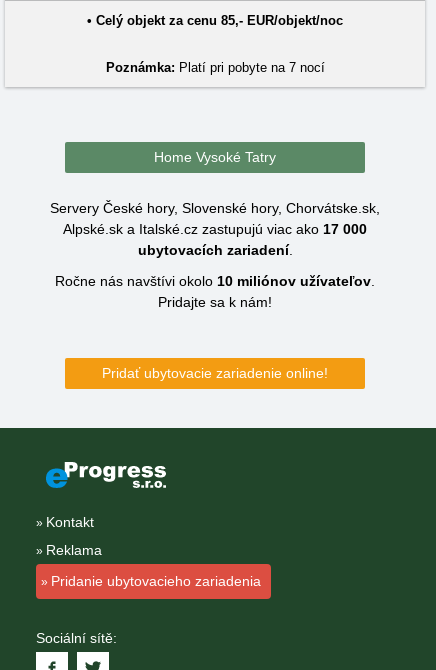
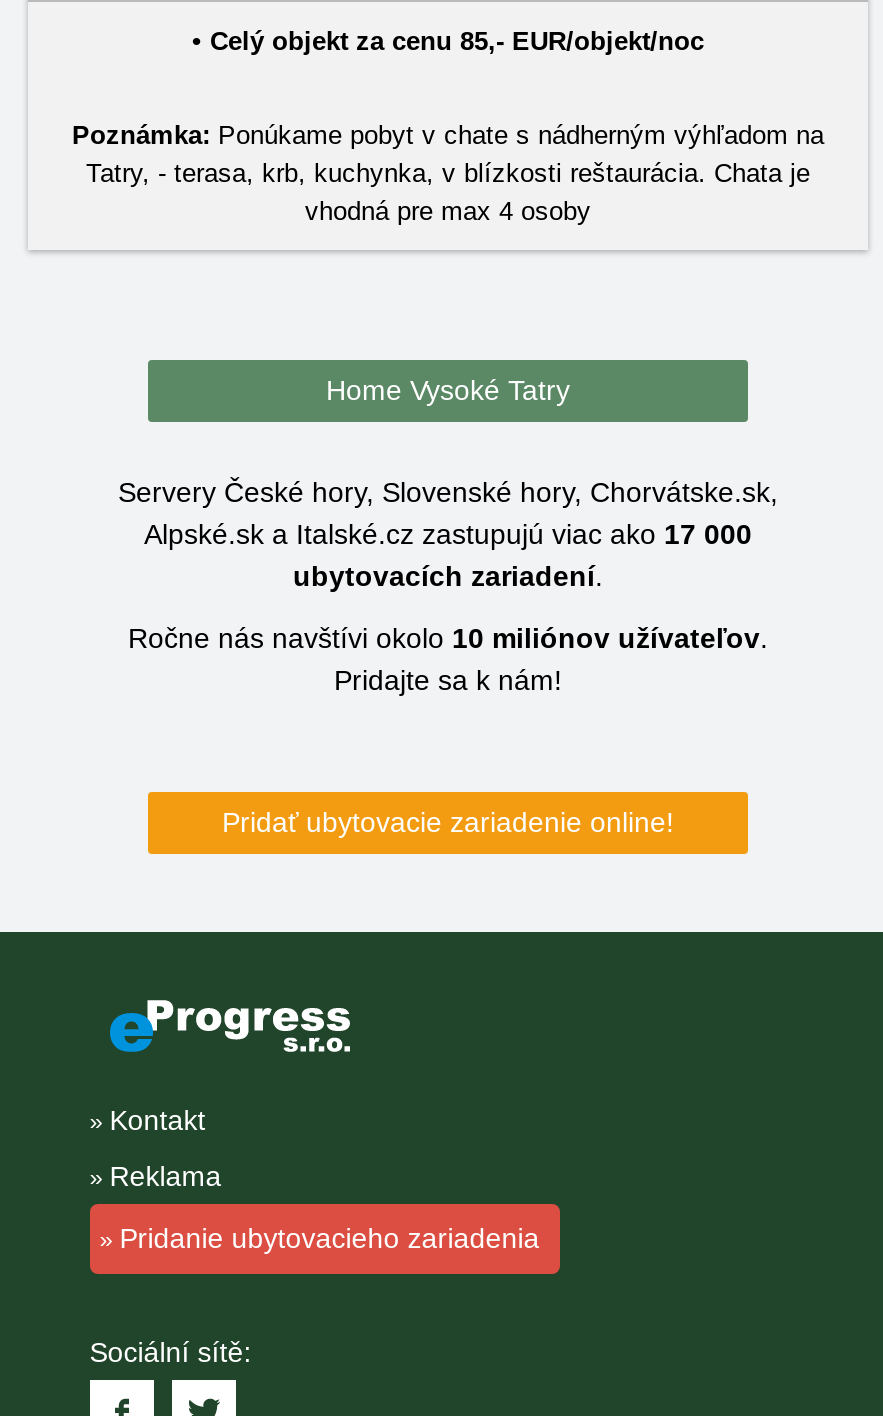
- Poznámka: Platí pri pobyte na 7 nocí
+ Poznámka: Ponúkame pobyt v chate s nádherným výhľadom na
+ Tatry, - terasa, krb, kuchynka, v blízkosti reštaurácia. Chata je
+ vhodná pre max 4 osoby
